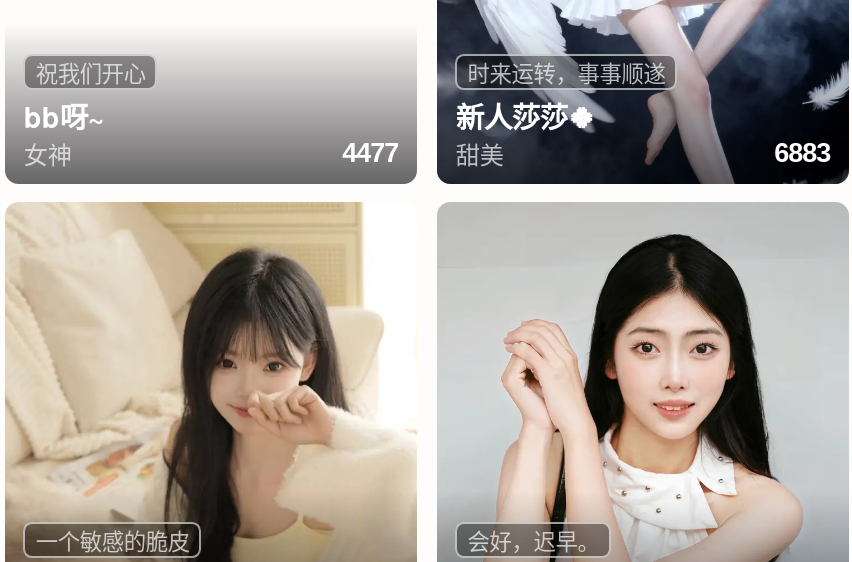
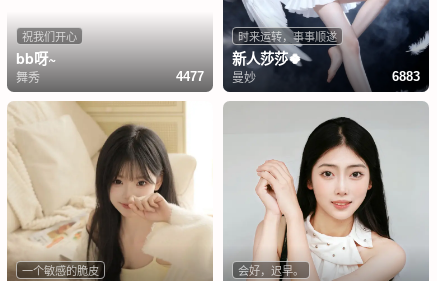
- 女神
+ 舞秀

- 甜美
+ 曼妙
